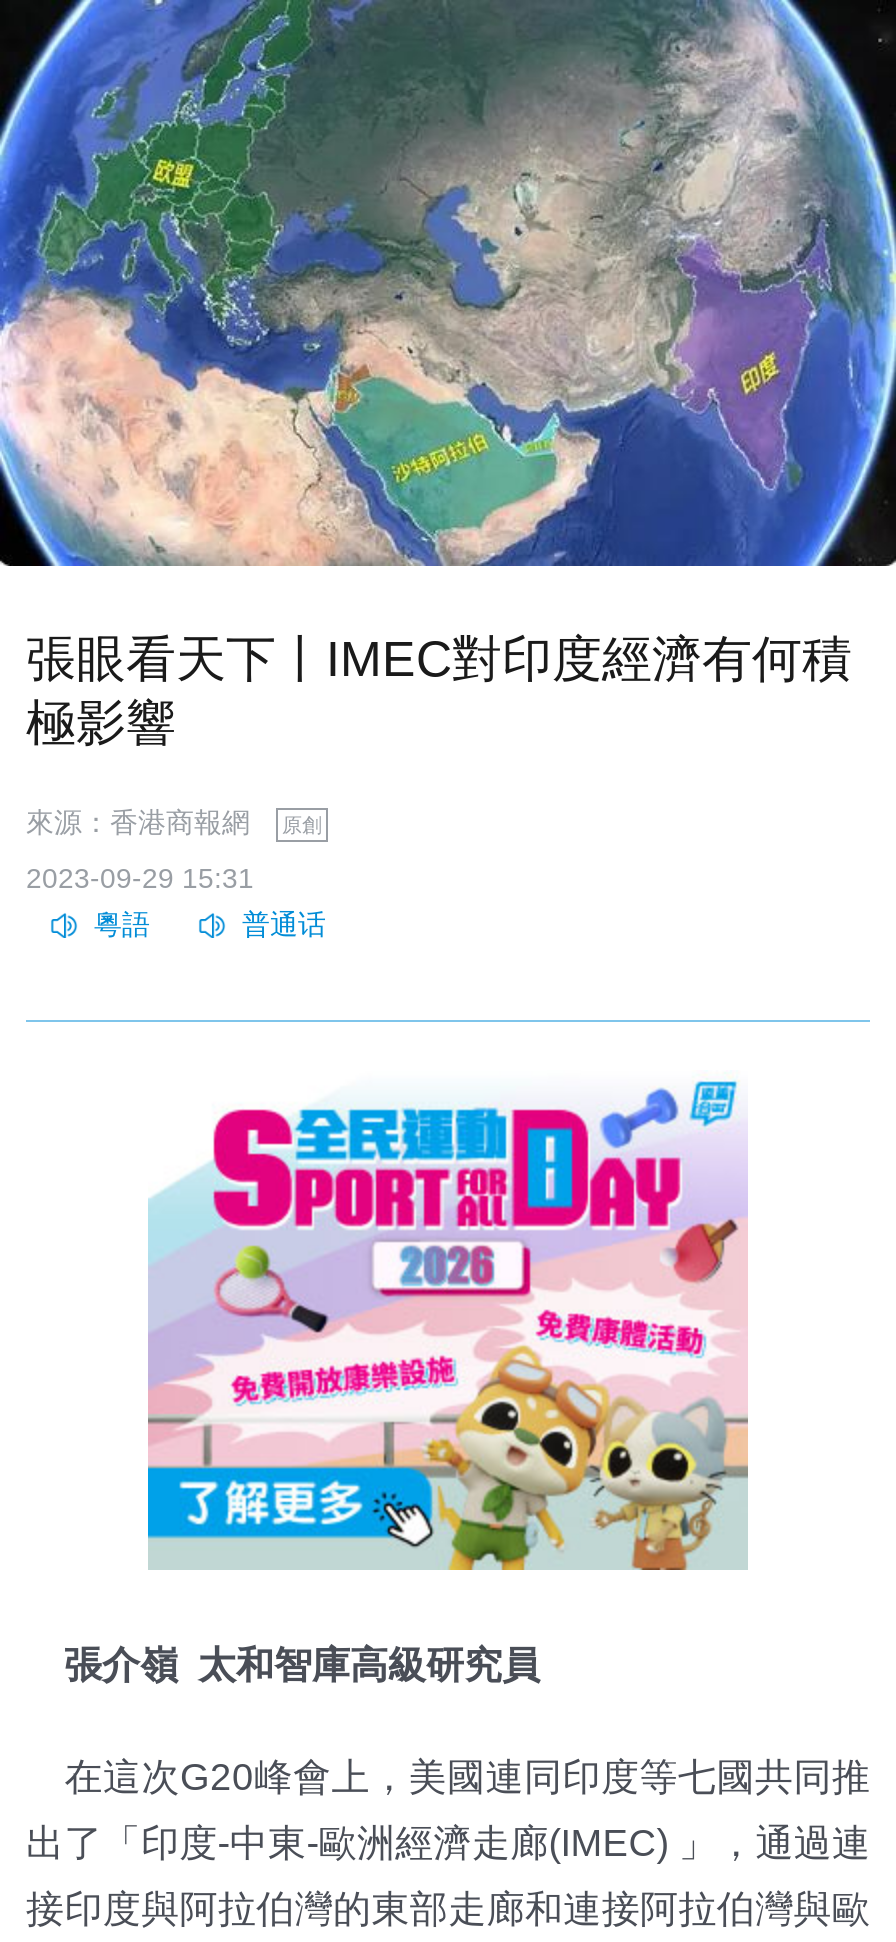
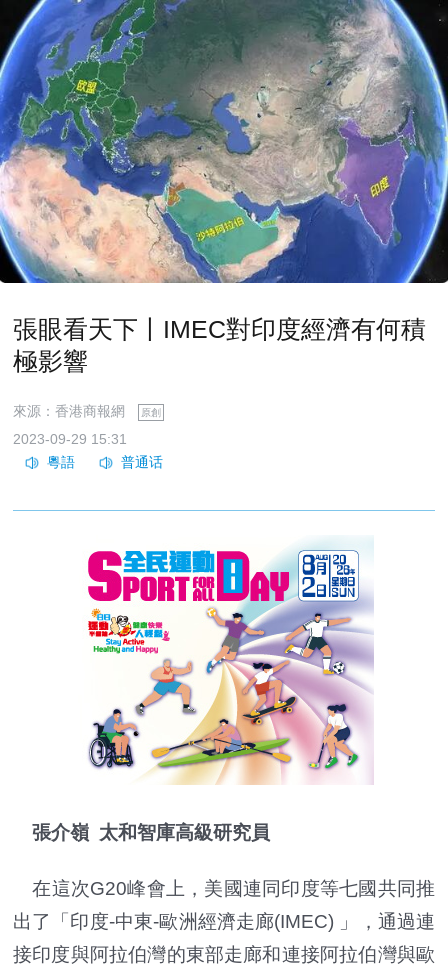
- [image]
+ [image]
